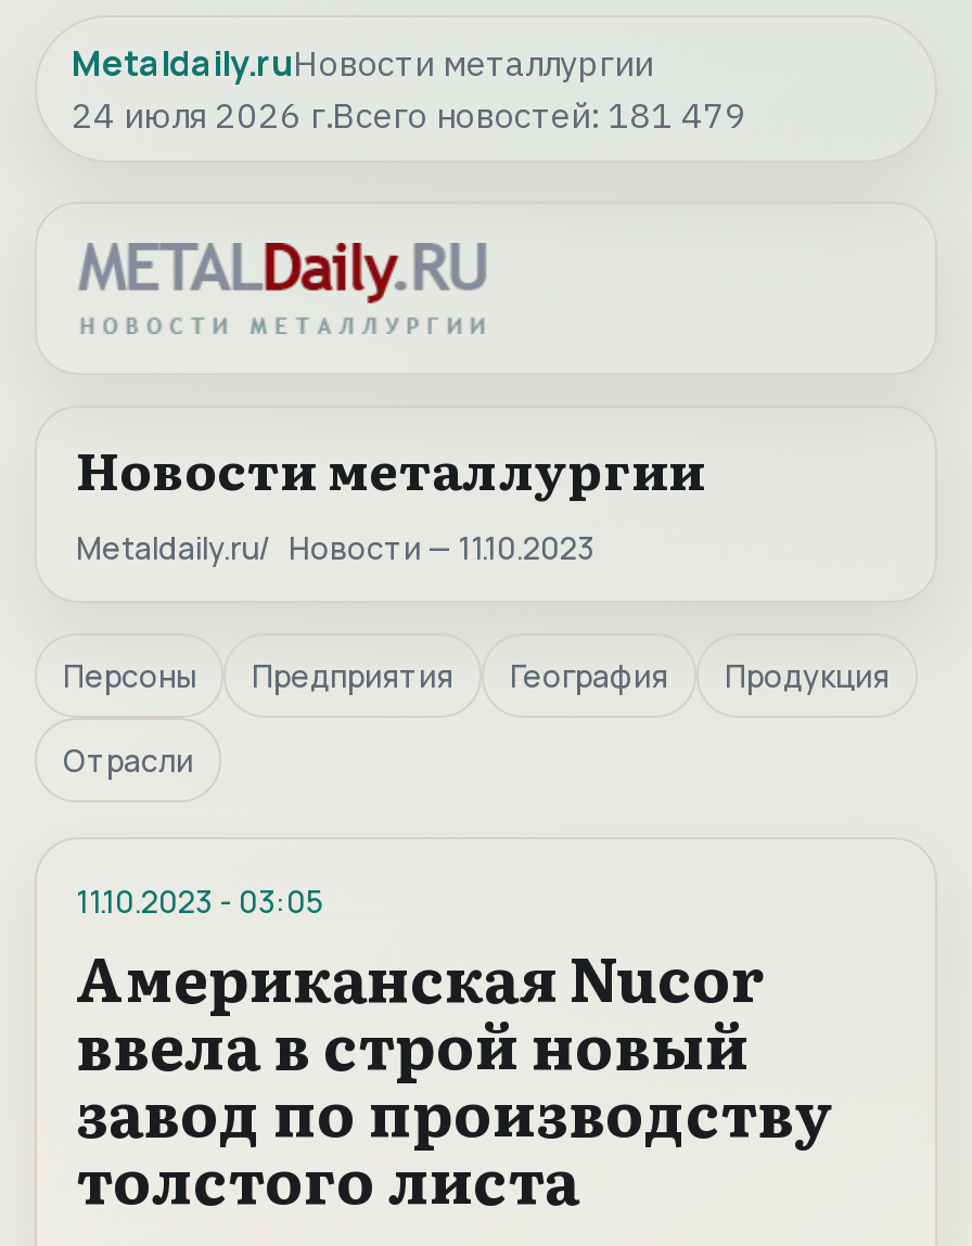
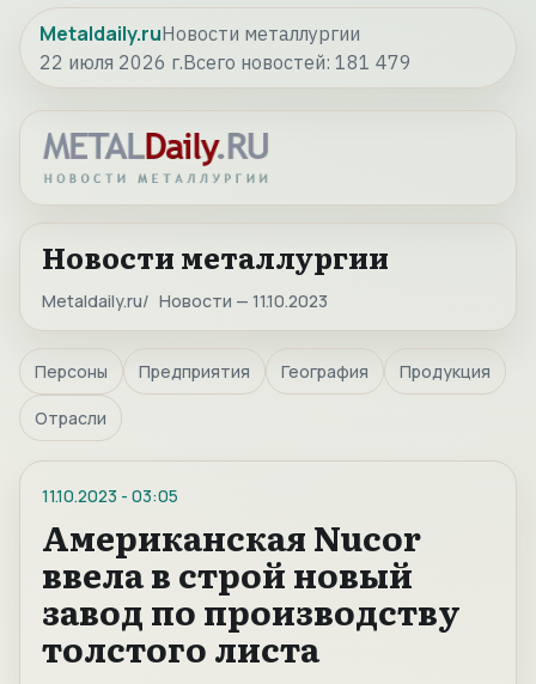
- 24 июля 2026 г.Всего новостей: 181 479
+ 22 июля 2026 г.Всего новостей: 181 479
